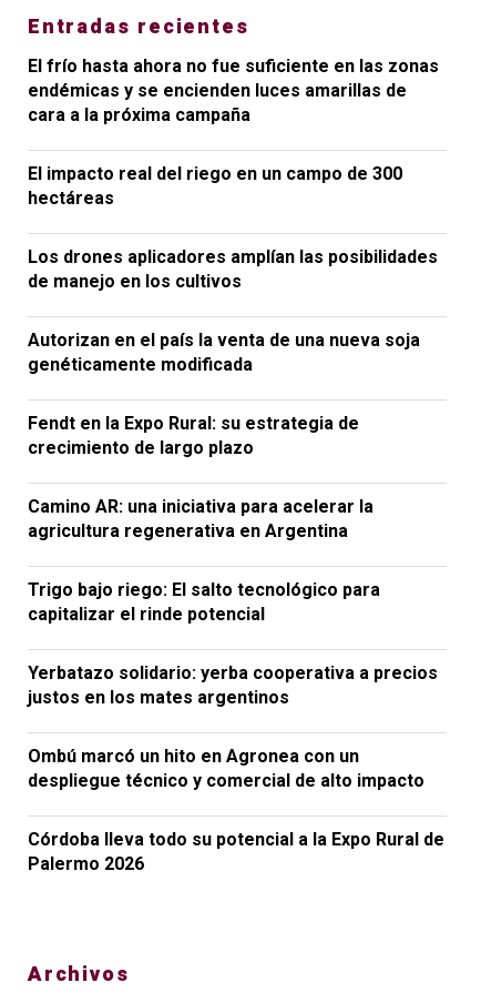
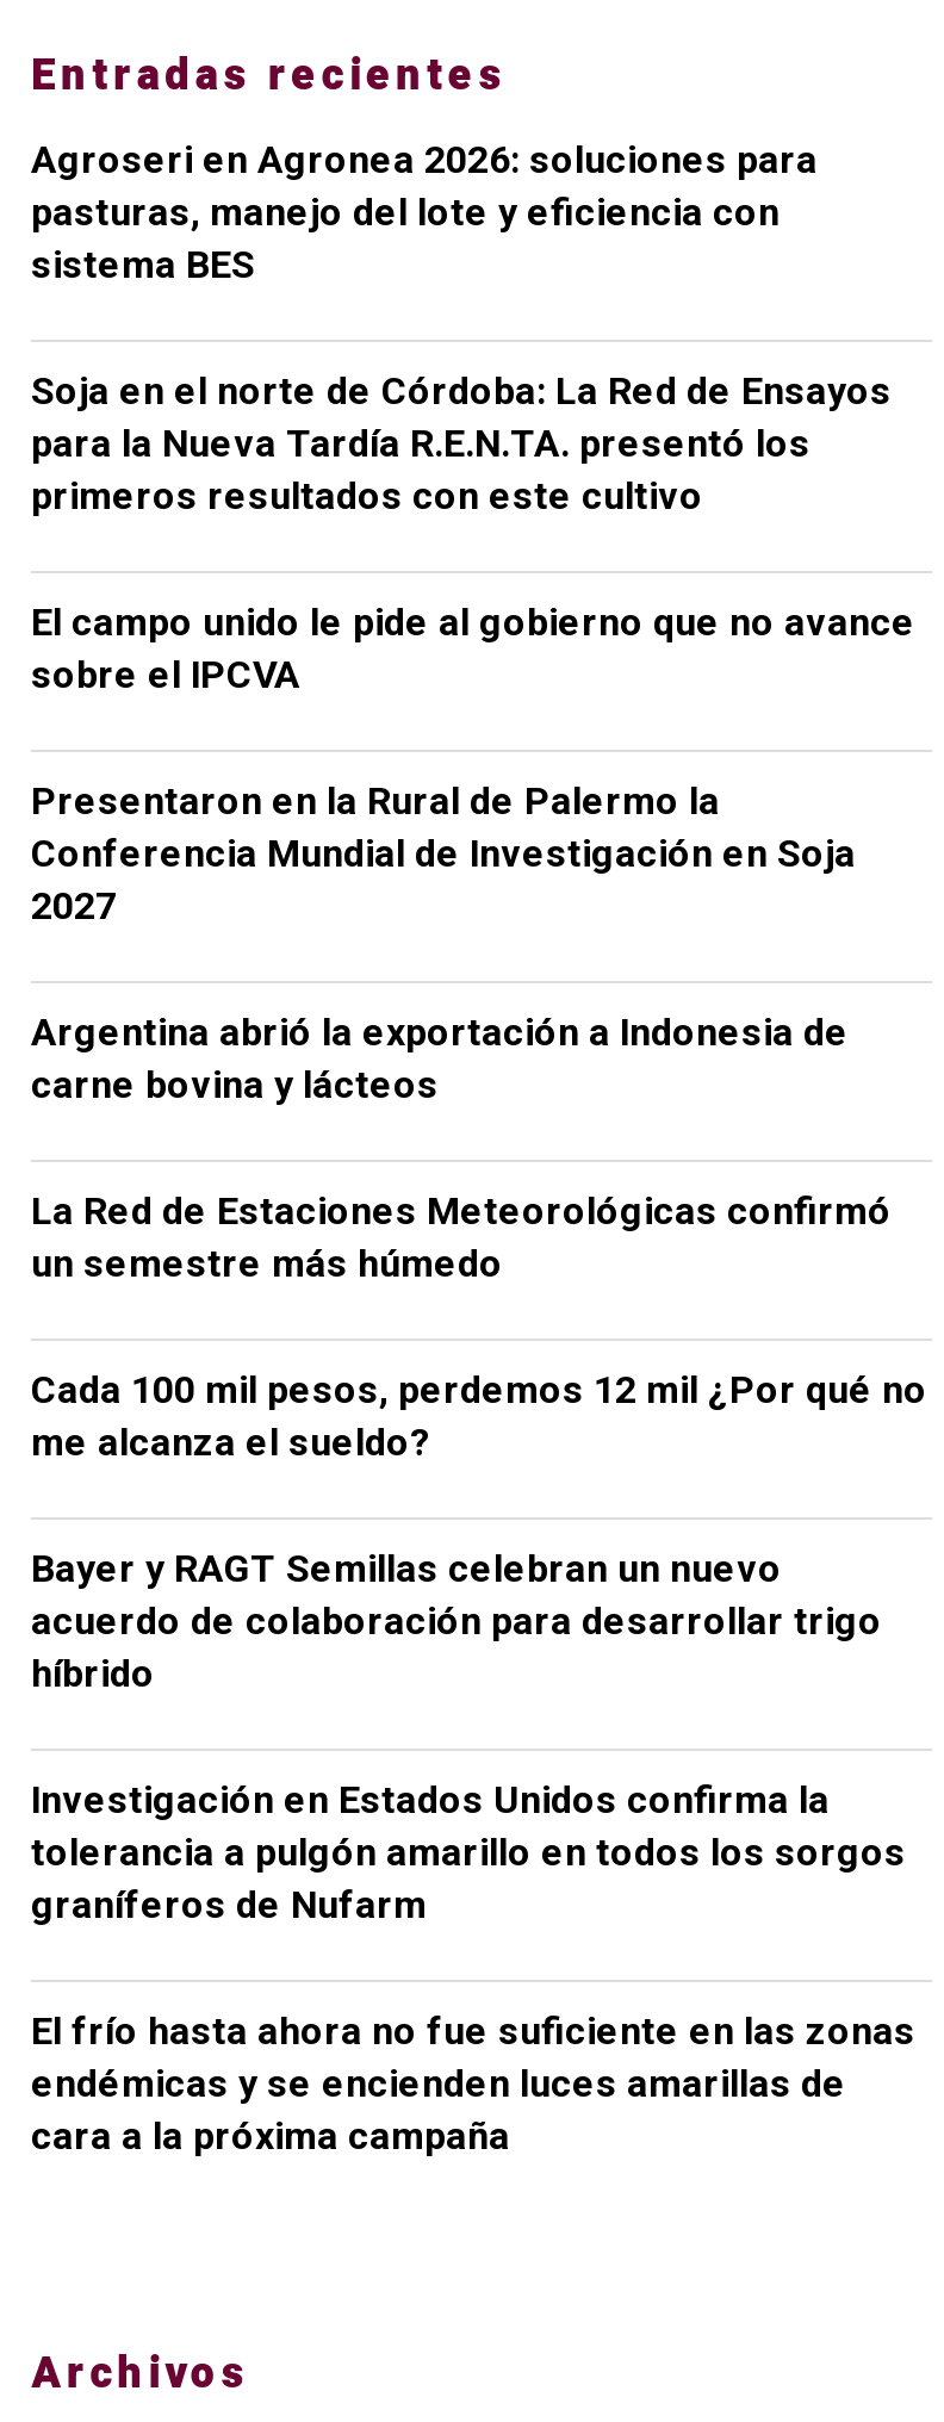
+ Agroseri en Agronea 2026: soluciones para
+ pasturas, manejo del lote y eficiencia con
+ sistema BES
+ Soja en el norte de Córdoba: La Red de Ensayos
+ para la Nueva Tardía R.E.N.TA. presentó los
+ primeros resultados con este cultivo
+ El campo unido le pide al gobierno que no avance
+ sobre el IPCVA
+ Presentaron en la Rural de Palermo la
+ Conferencia Mundial de Investigación en Soja
+ 2027
+ Argentina abrió la exportación a Indonesia de
+ carne bovina y lácteos
+ La Red de Estaciones Meteorológicas confirmó
+ un semestre más húmedo
+ Cada 100 mil pesos, perdemos 12 mil ¿Por qué no
+ me alcanza el sueldo?
+ Bayer y RAGT Semillas celebran un nuevo
+ acuerdo de colaboración para desarrollar trigo
+ híbrido
+ Investigación en Estados Unidos confirma la
+ tolerancia a pulgón amarillo en todos los sorgos
+ graníferos de Nufarm

moved down: El frío hasta ahora no fue suficiente en las zonas | endémicas y se encienden luces amarillas de | cara a la próxima campaña

- El impacto real del riego en un campo de 300
- hectáreas
- Los drones aplicadores amplían las posibilidades
- de manejo en los cultivos
- Autorizan en el país la venta de una nueva soja
- genéticamente modificada
- Fendt en la Expo Rural: su estrategia de
- crecimiento de largo plazo
- Camino AR: una iniciativa para acelerar la
- agricultura regenerativa en Argentina
- Trigo bajo riego: El salto tecnológico para
- capitalizar el rinde potencial
- Yerbatazo solidario: yerba cooperativa a precios
- justos en los mates argentinos
- Ombú marcó un hito en Agronea con un
- despliegue técnico y comercial de alto impacto
- Córdoba lleva todo su potencial a la Expo Rural de
- Palermo 2026
